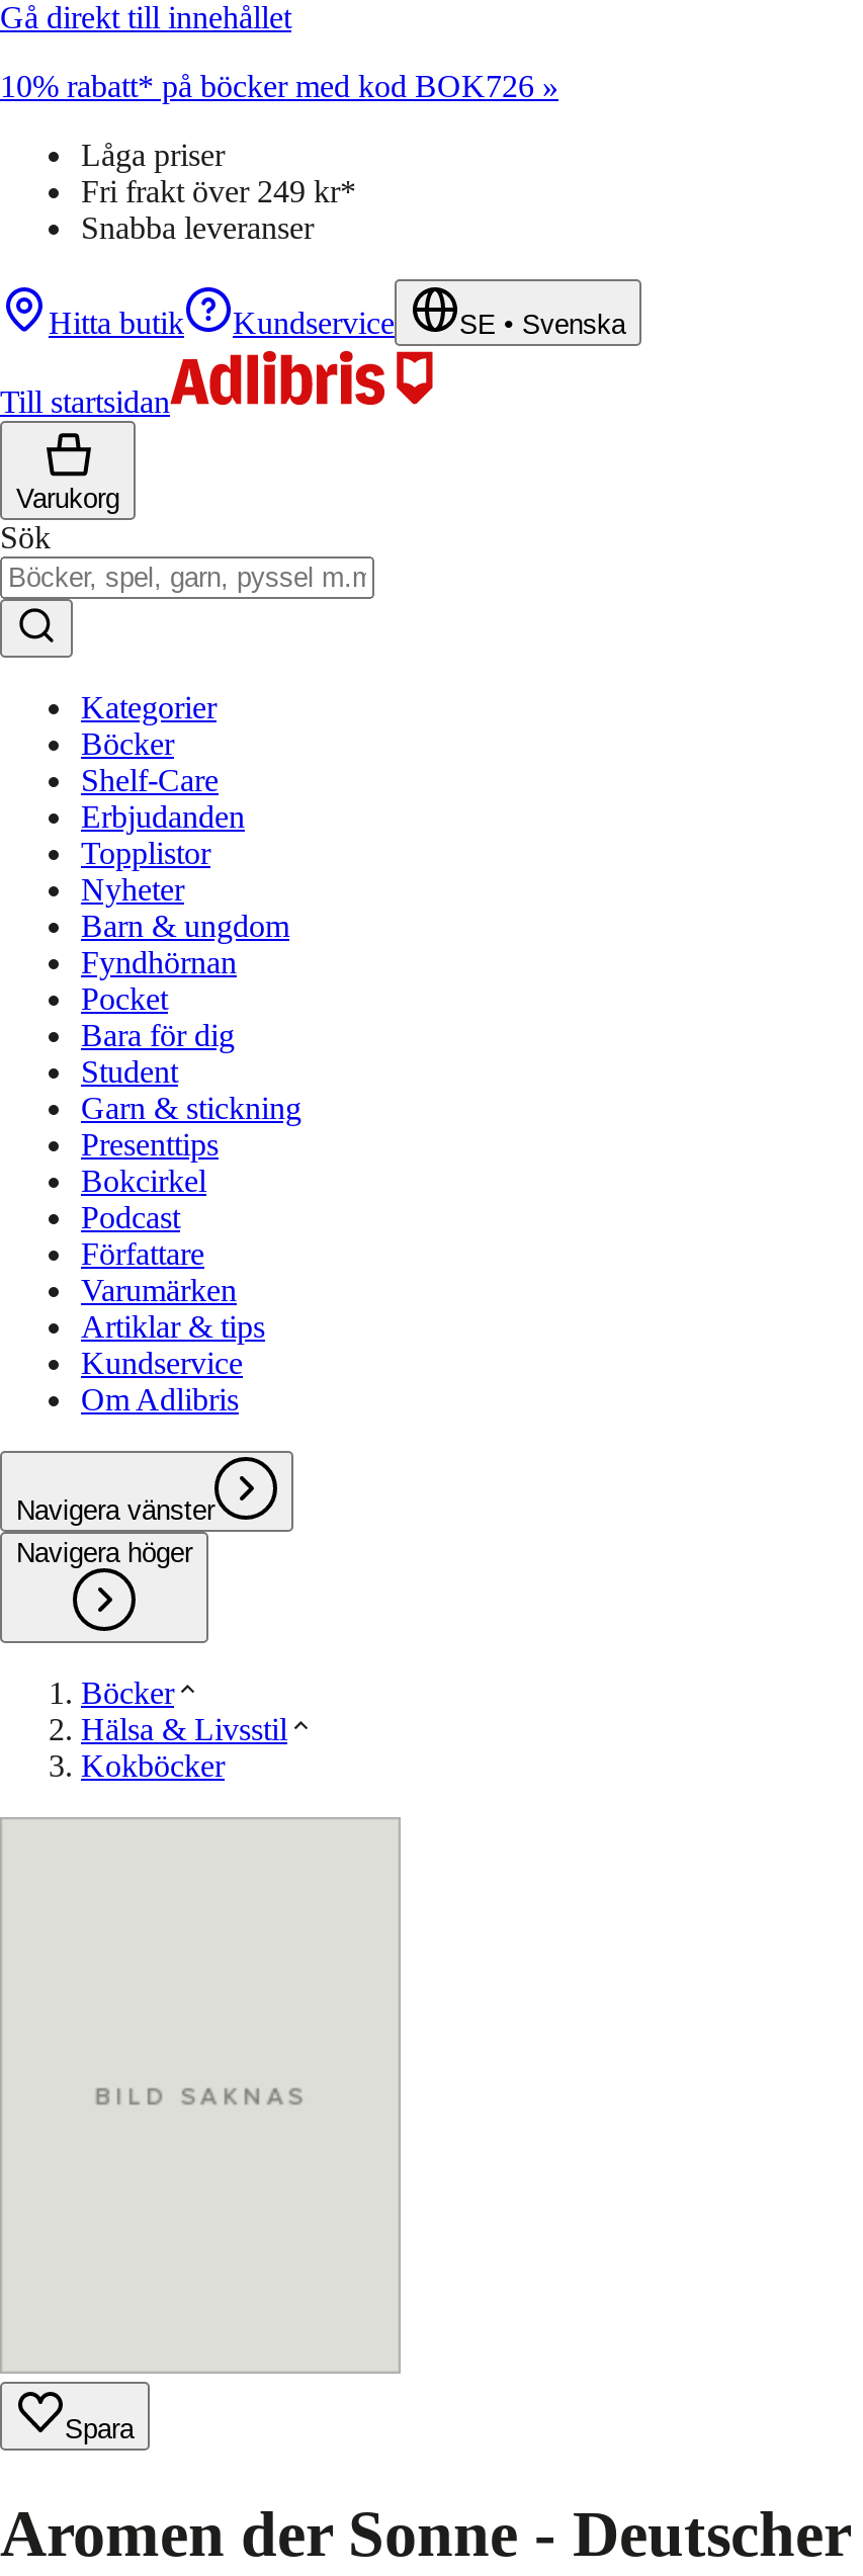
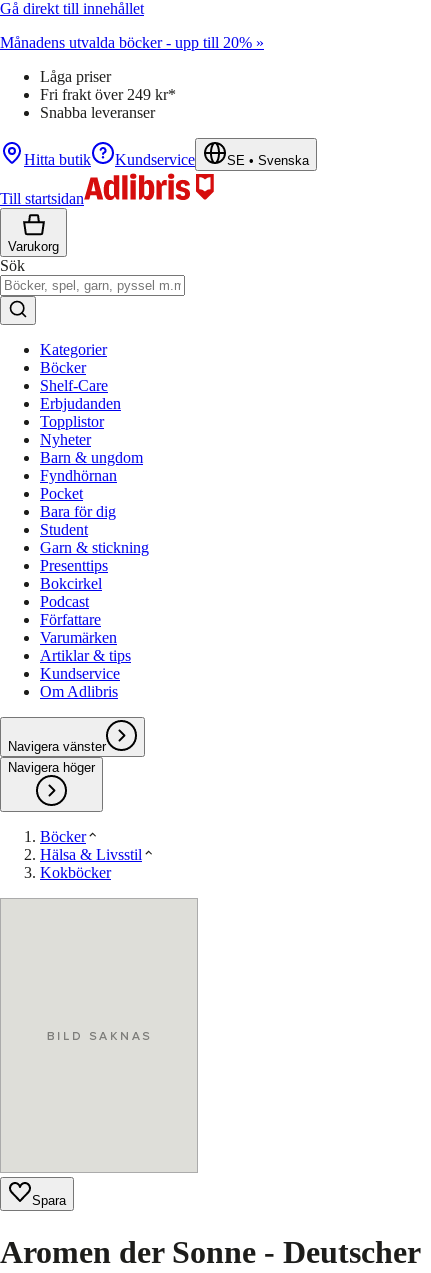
- 10% rabatt* på böcker med kod BOK726 »
+ Månadens utvalda böcker - upp till 20% »
